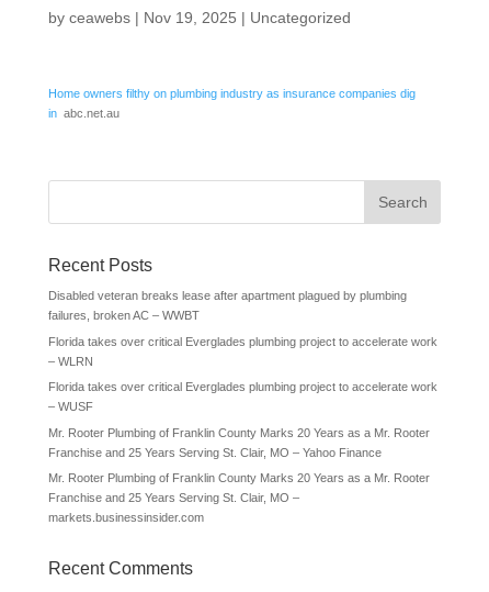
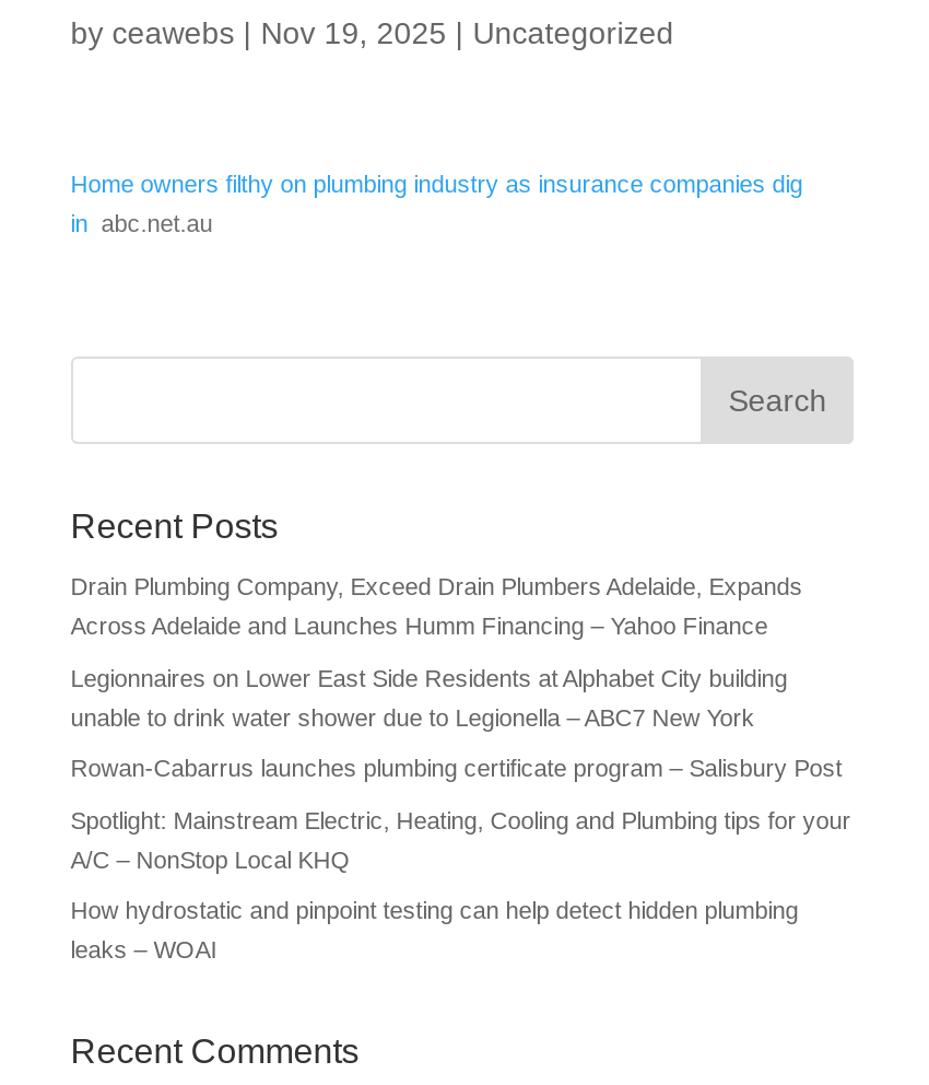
- Disabled veteran breaks lease after apartment plagued by plumbing
- failures, broken AC – WWBT
- Florida takes over critical Everglades plumbing project to accelerate work
- – WLRN
- Florida takes over critical Everglades plumbing project to accelerate work
- – WUSF
- Mr. Rooter Plumbing of Franklin County Marks 20 Years as a Mr. Rooter
- Franchise and 25 Years Serving St. Clair, MO – Yahoo Finance
- Mr. Rooter Plumbing of Franklin County Marks 20 Years as a Mr. Rooter
- Franchise and 25 Years Serving St. Clair, MO –
- markets.businessinsider.com
+ Drain Plumbing Company, Exceed Drain Plumbers Adelaide, Expands
+ Across Adelaide and Launches Humm Financing – Yahoo Finance
+ Legionnaires on Lower East Side Residents at Alphabet City building
+ unable to drink water shower due to Legionella – ABC7 New York
+ Rowan-Cabarrus launches plumbing certificate program – Salisbury Post
+ Spotlight: Mainstream Electric, Heating, Cooling and Plumbing tips for your
+ A/C – NonStop Local KHQ
+ How hydrostatic and pinpoint testing can help detect hidden plumbing
+ leaks – WOAI
